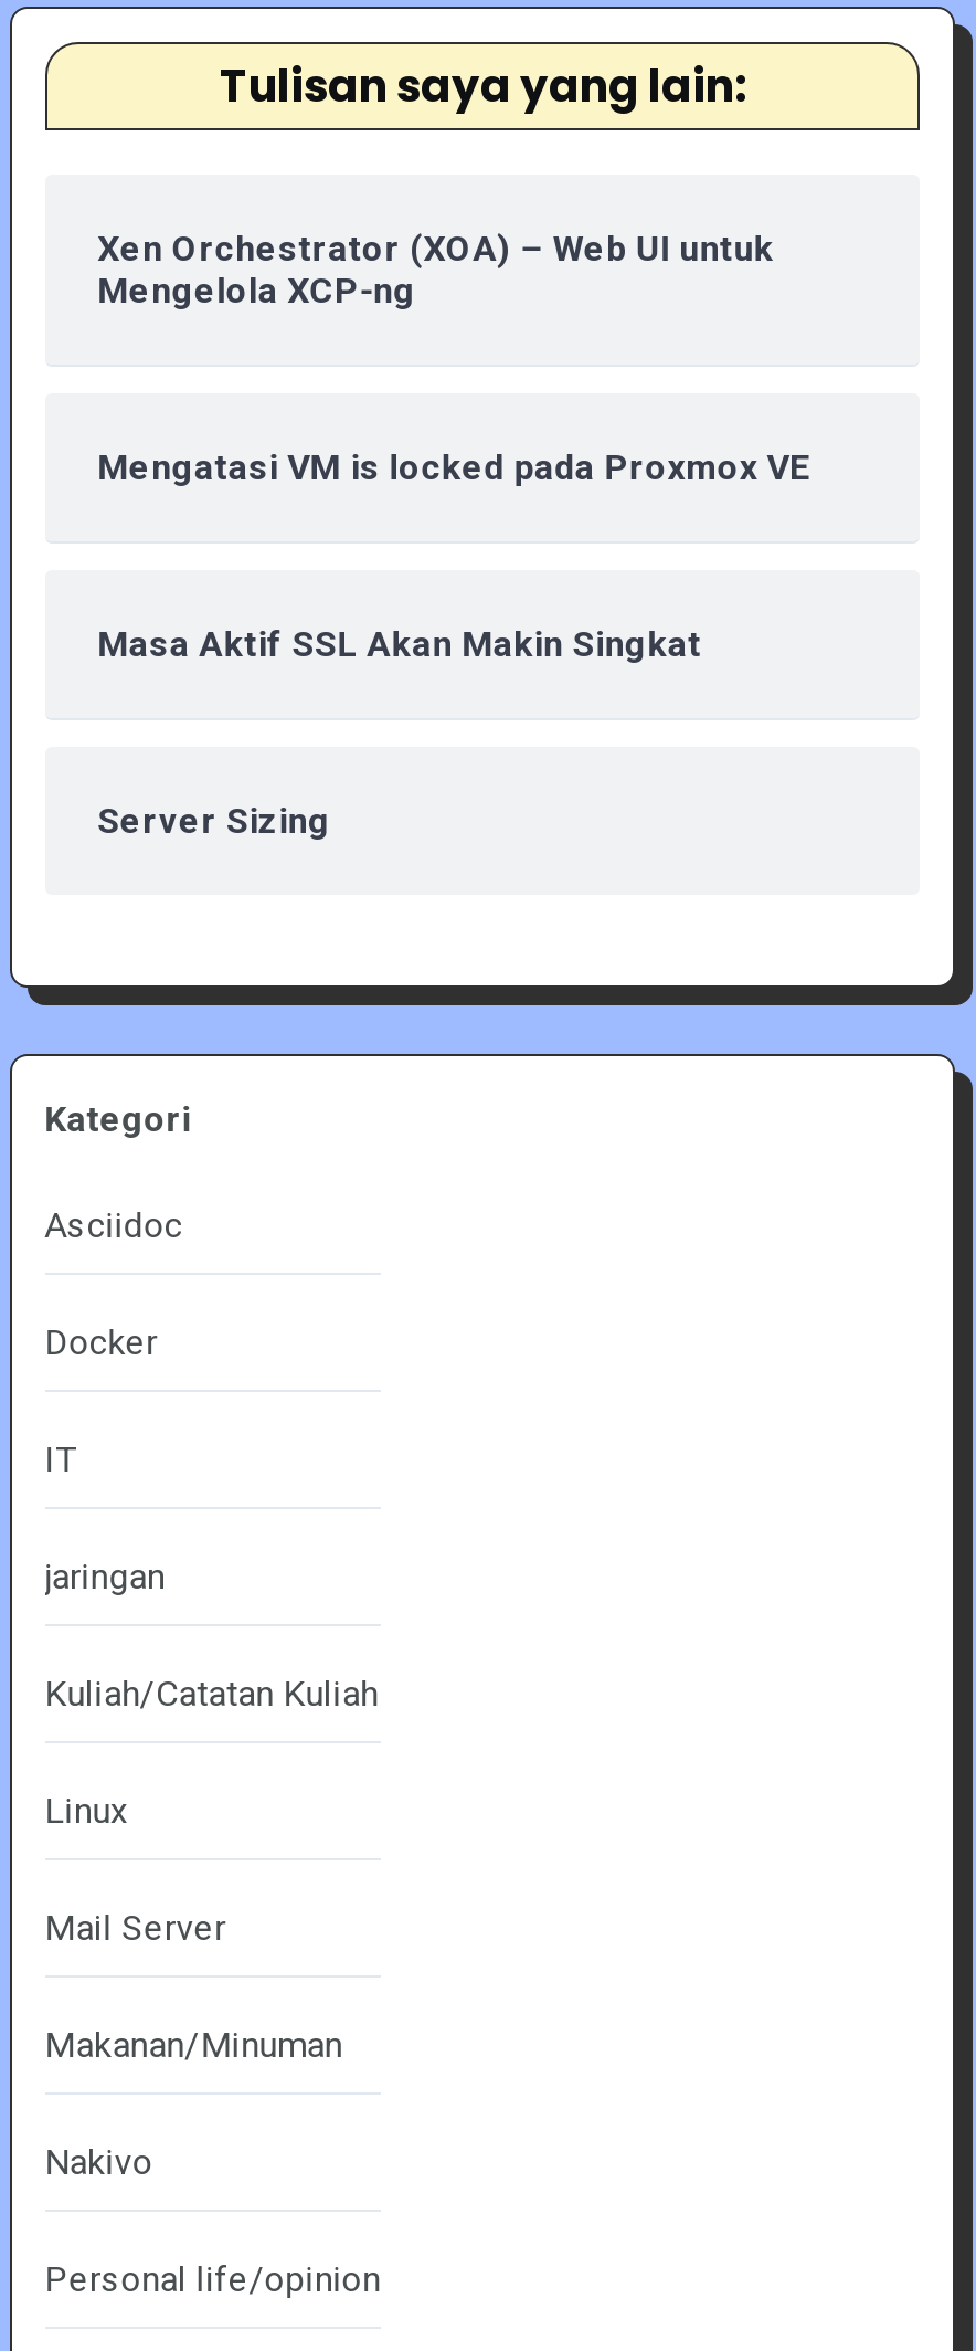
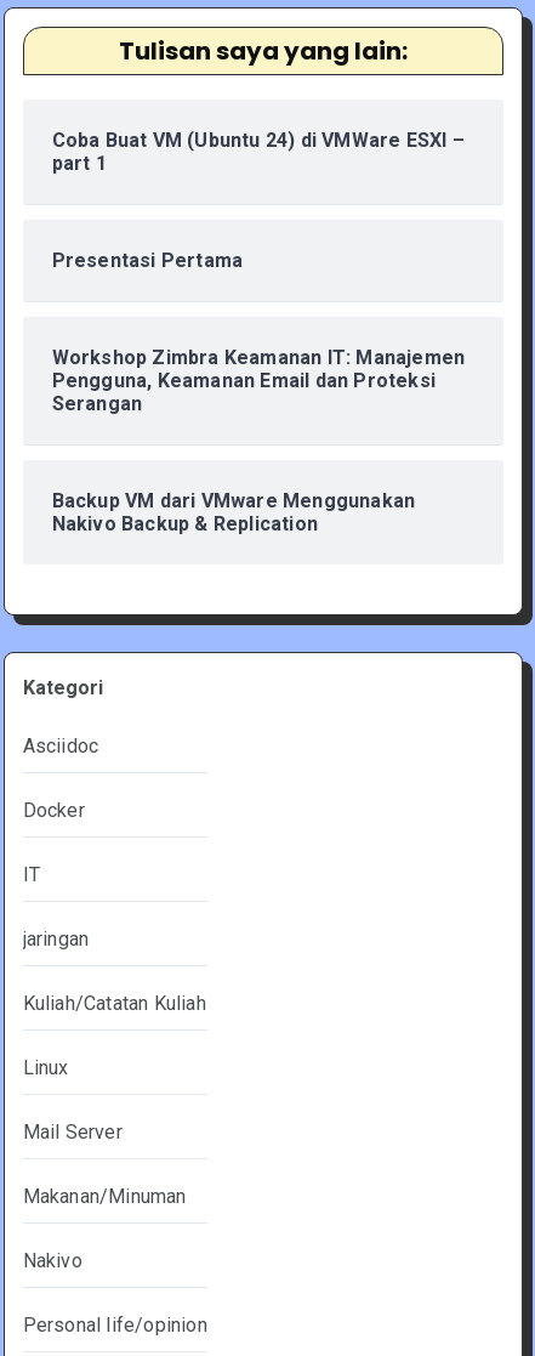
- Xen Orchestrator (XOA) – Web UI untuk
- Mengelola XCP-ng
+ Coba Buat VM (Ubuntu 24) di VMWare ESXI –
+ part 1

- Mengatasi VM is locked pada Proxmox VE
+ Presentasi Pertama

- Masa Aktif SSL Akan Makin Singkat
+ Workshop Zimbra Keamanan IT: Manajemen
+ Pengguna, Keamanan Email dan Proteksi
+ Serangan

- Server Sizing
+ Backup VM dari VMware Menggunakan
+ Nakivo Backup & Replication
